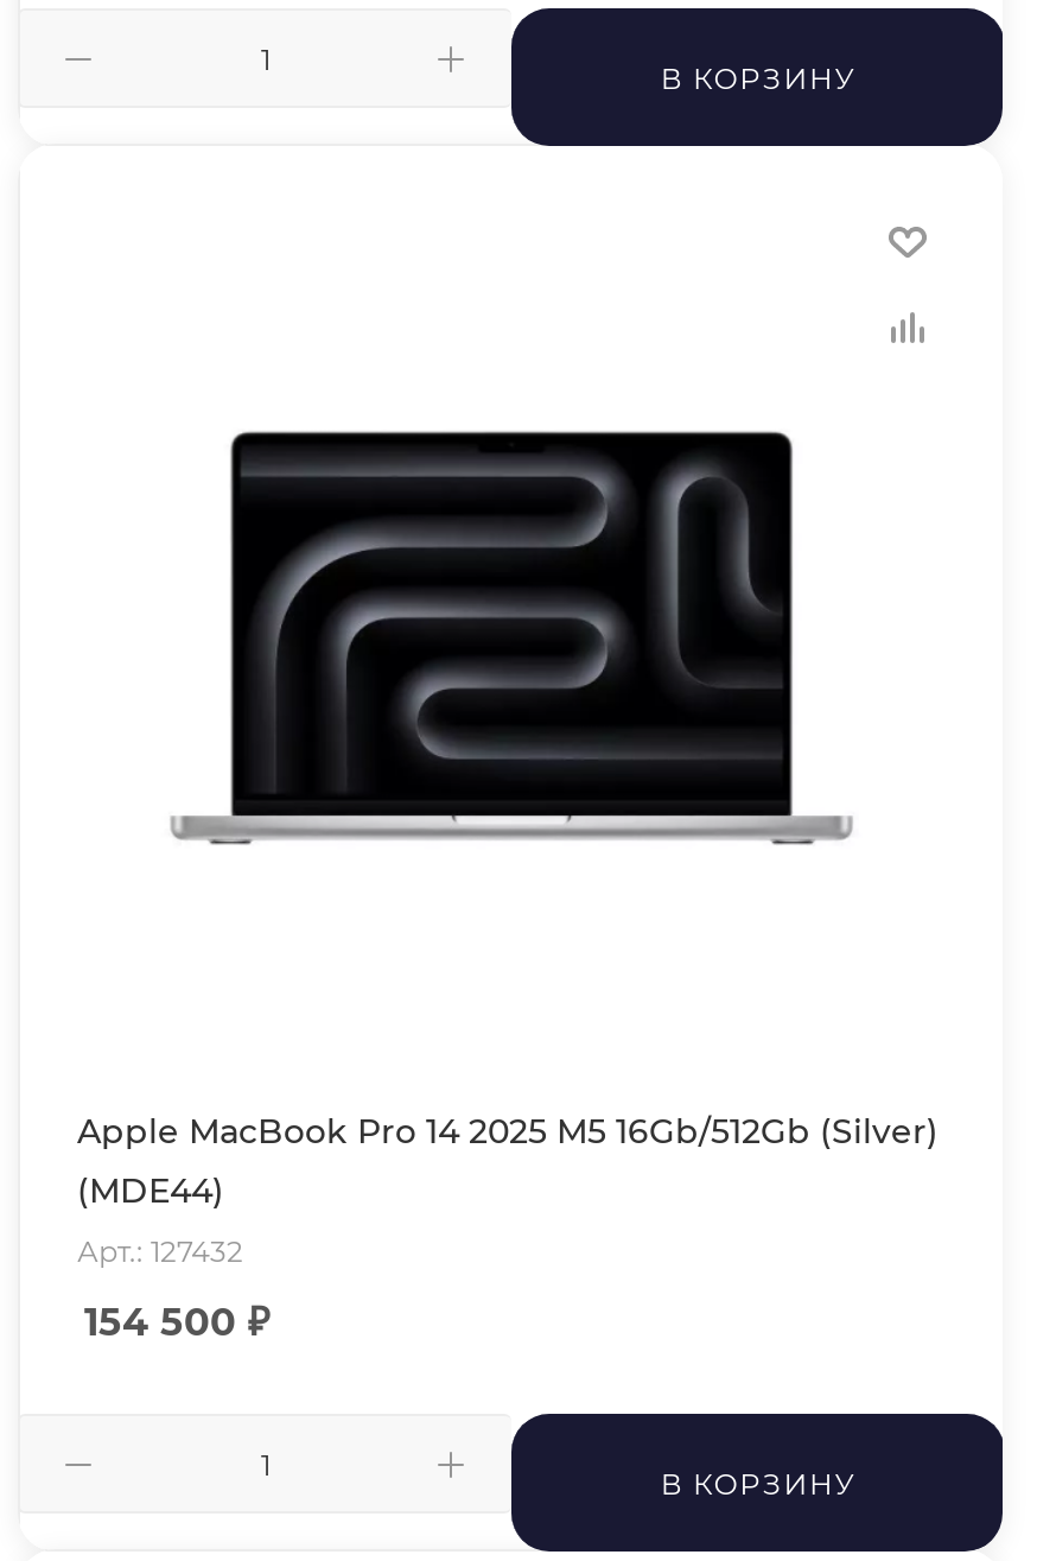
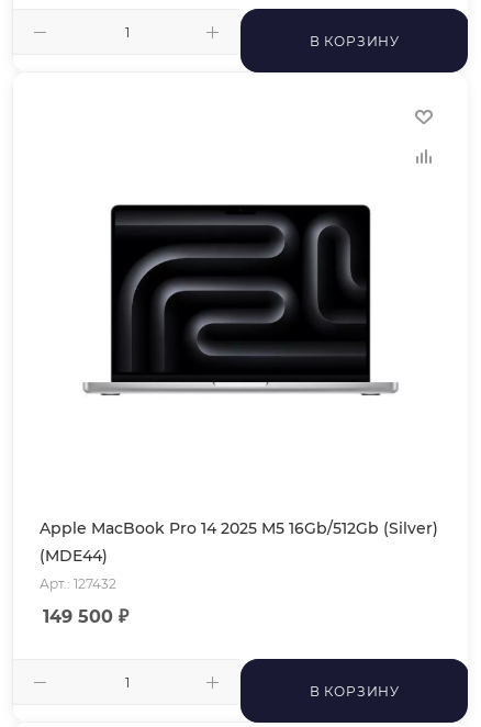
- 154 500 ₽
+ 149 500 ₽
